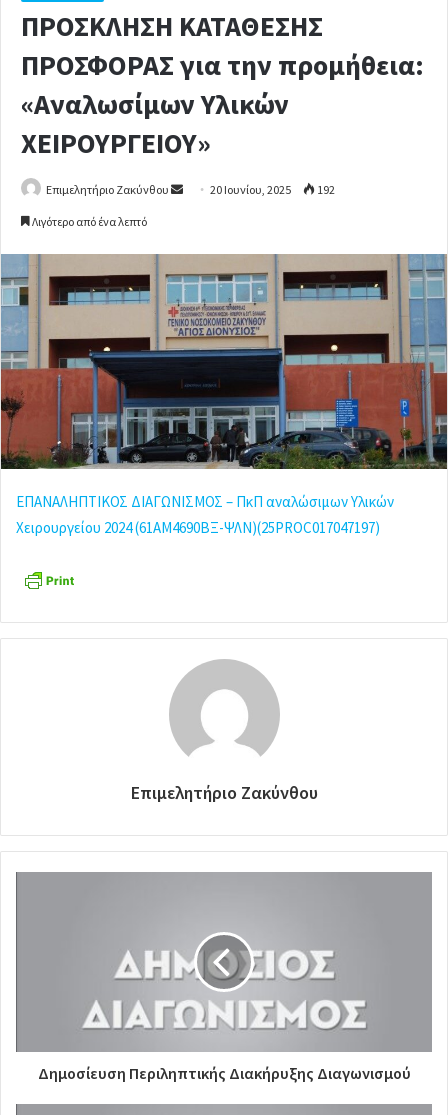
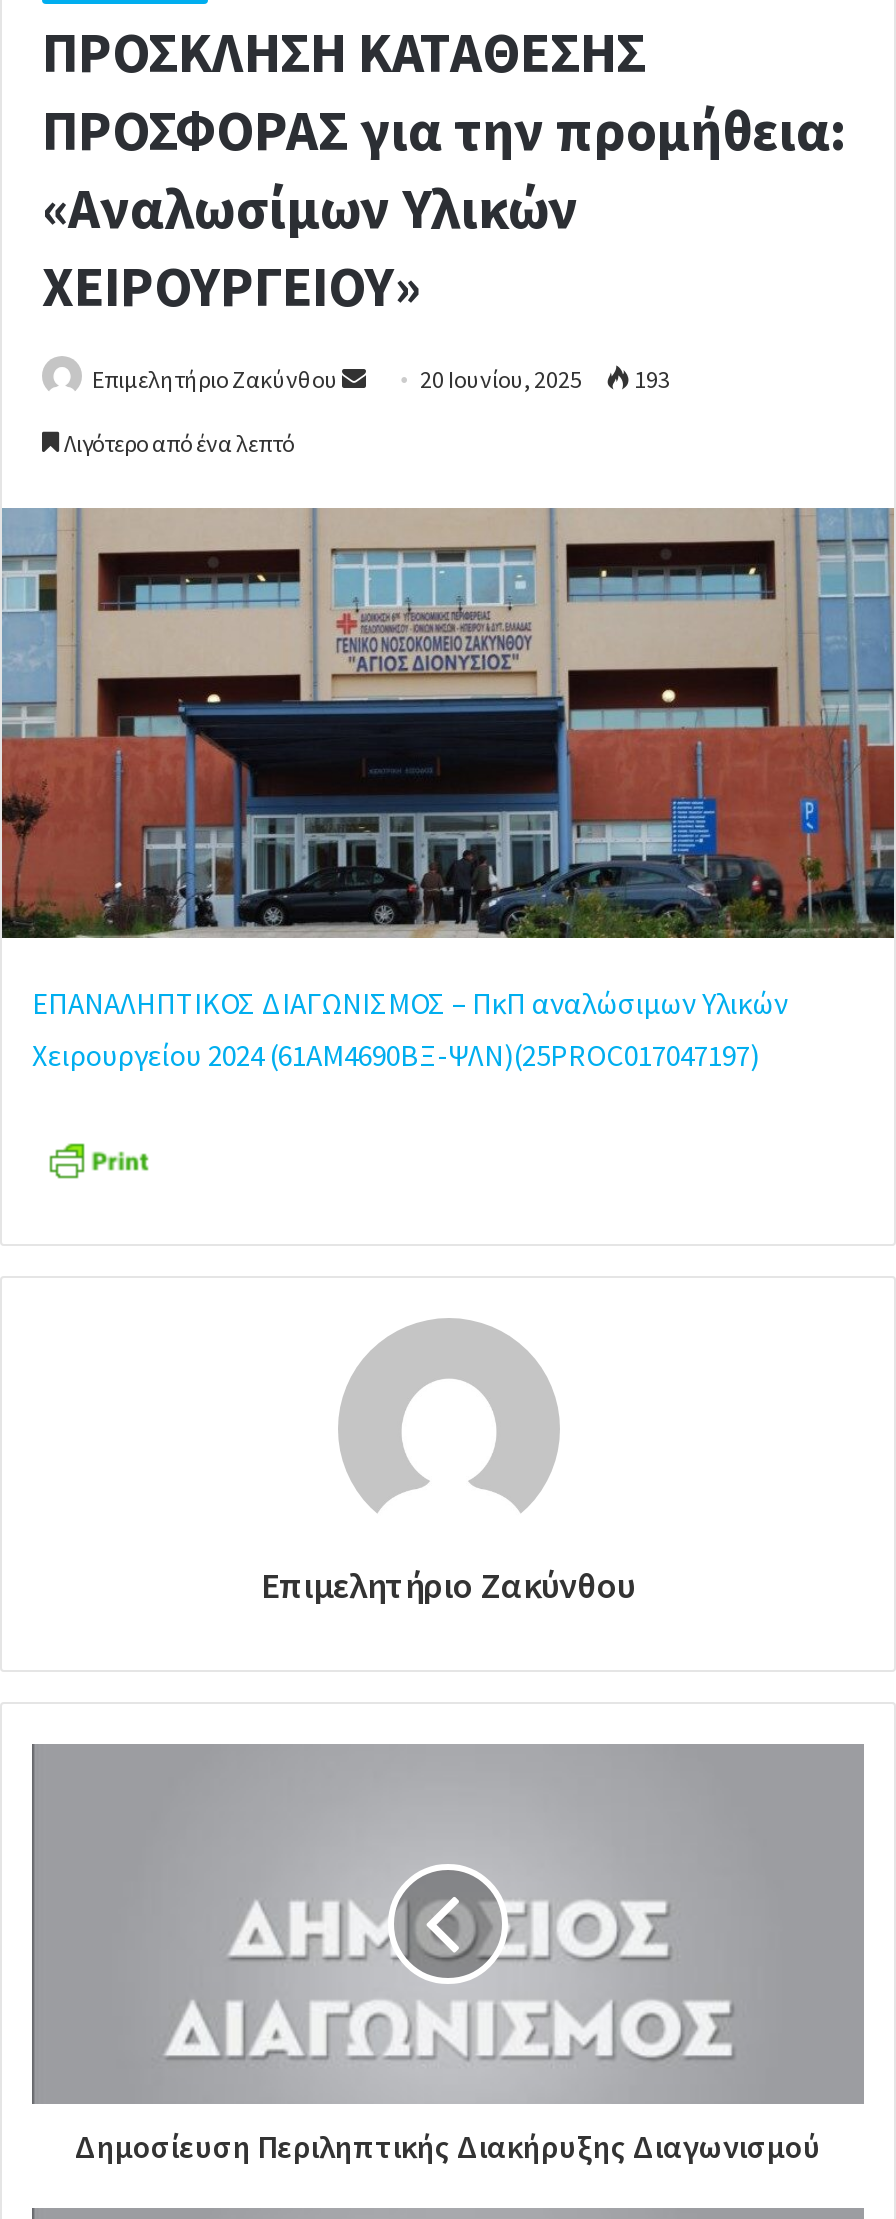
- 192
+ 193
